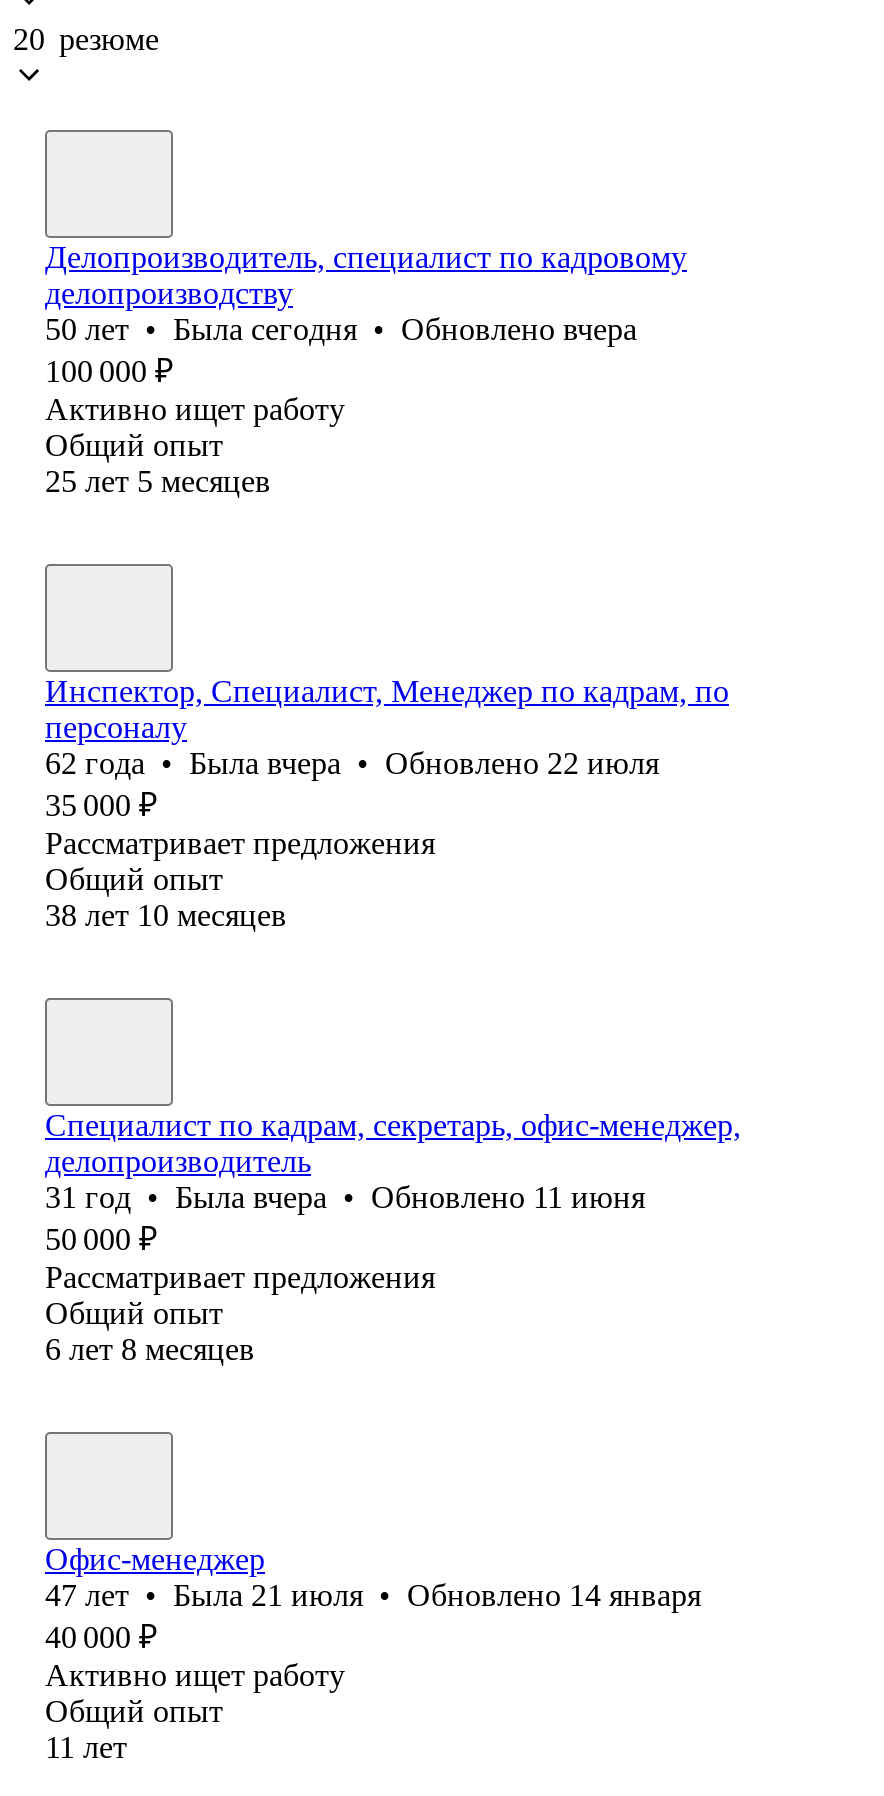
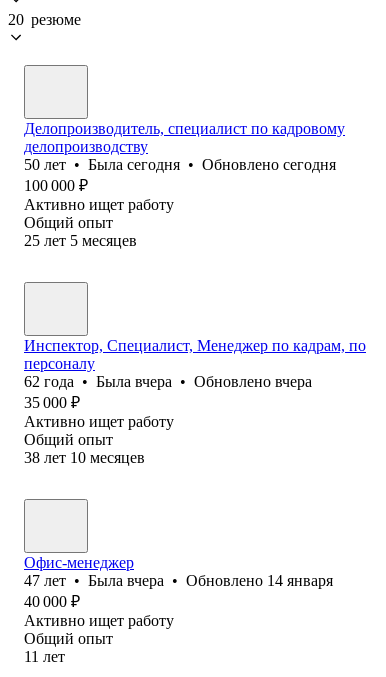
- 50 лет • Была сегодня • Обновлено вчера
+ 50 лет • Была сегодня • Обновлено сегодня

- 62 года • Была вчера • Обновлено 22 июля
+ 62 года • Была вчера • Обновлено вчера

- Рассматривает предложения
+ Активно ищет работу

- Специалист по кадрам, секретарь, офис-менеджер,
- делопроизводитель
- 31 год • Была вчера • Обновлено 11 июня
- 50 000 ₽
- Рассматривает предложения
- Общий опыт
- 6 лет 8 месяцев

- 47 лет • Была 21 июля • Обновлено 14 января
+ 47 лет • Была вчера • Обновлено 14 января
